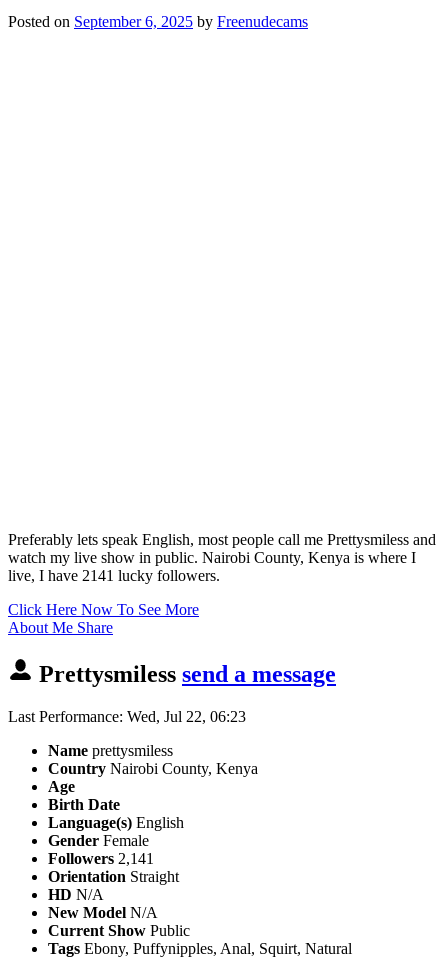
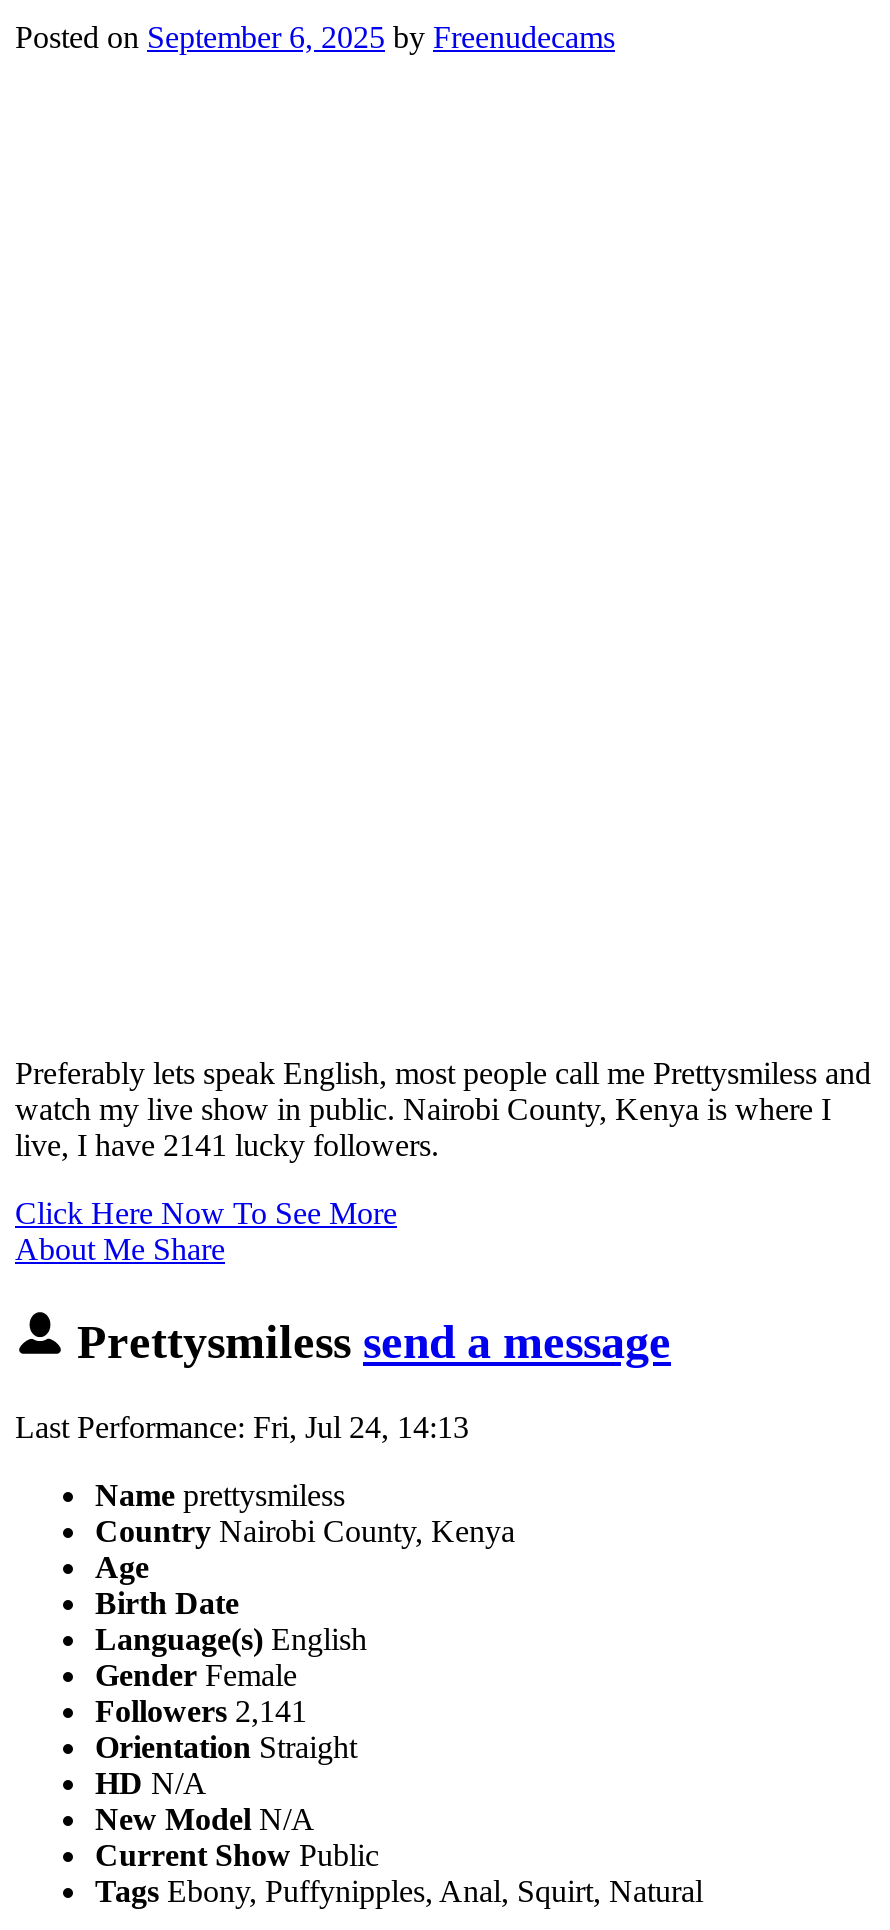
- Last Performance: Wed, Jul 22, 06:23
+ Last Performance: Fri, Jul 24, 14:13
